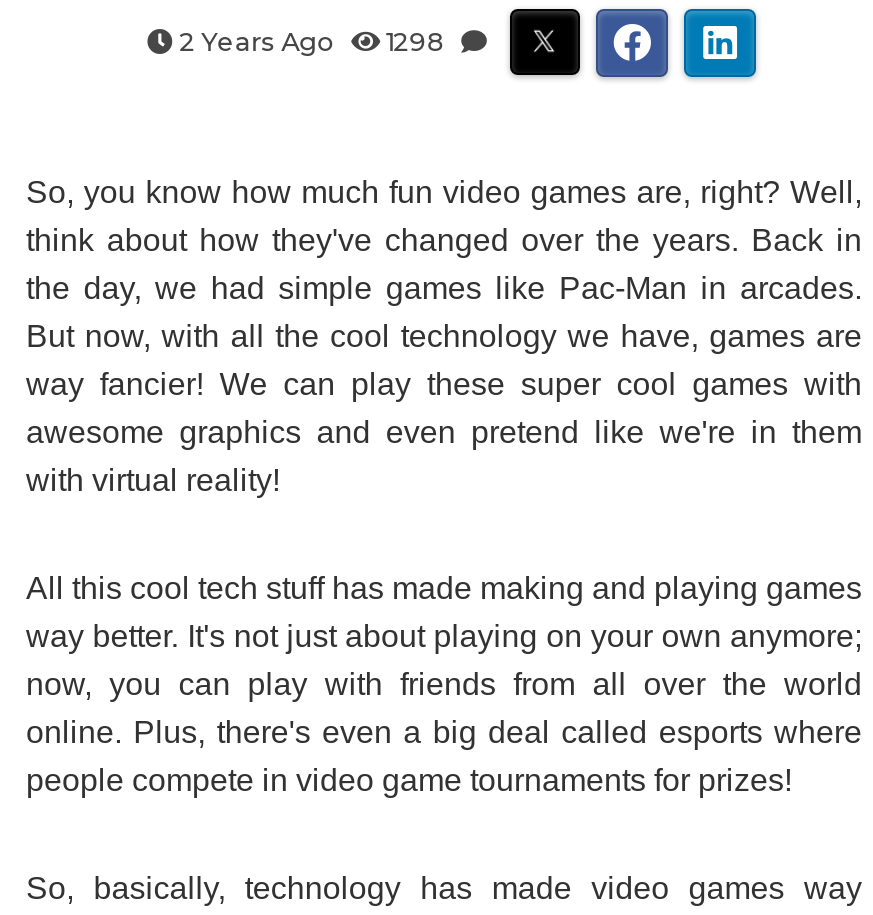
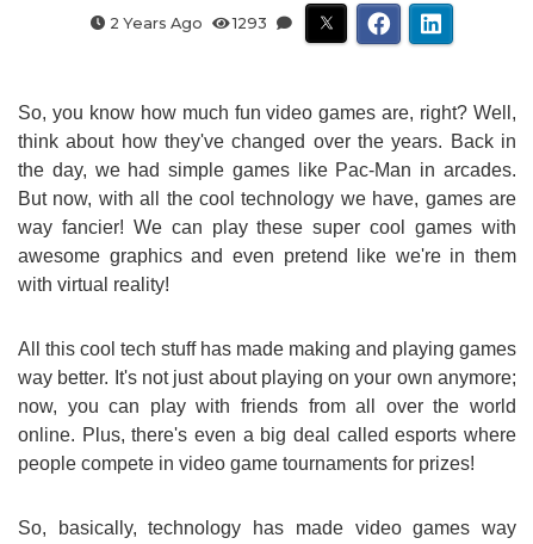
- 2 Years Ago 1298
+ 2 Years Ago 1293
